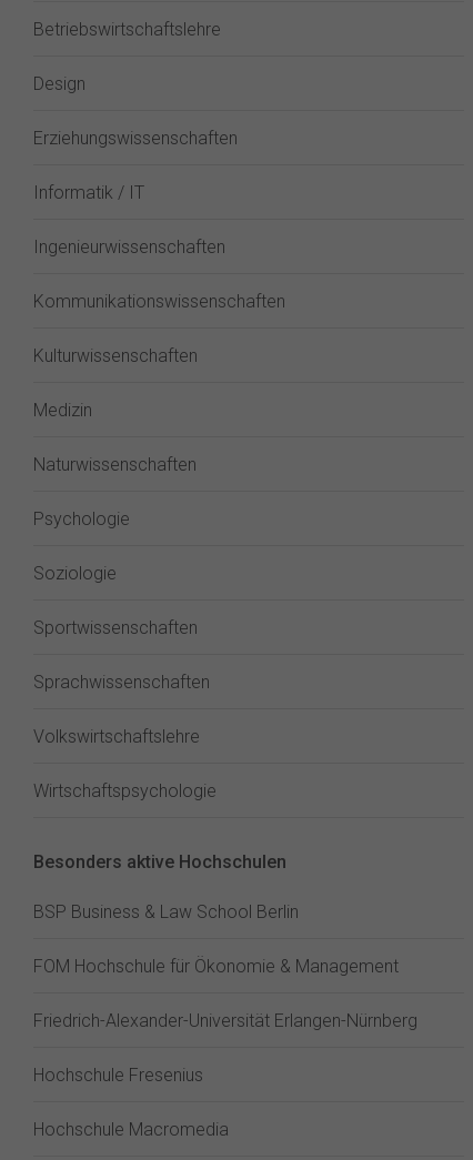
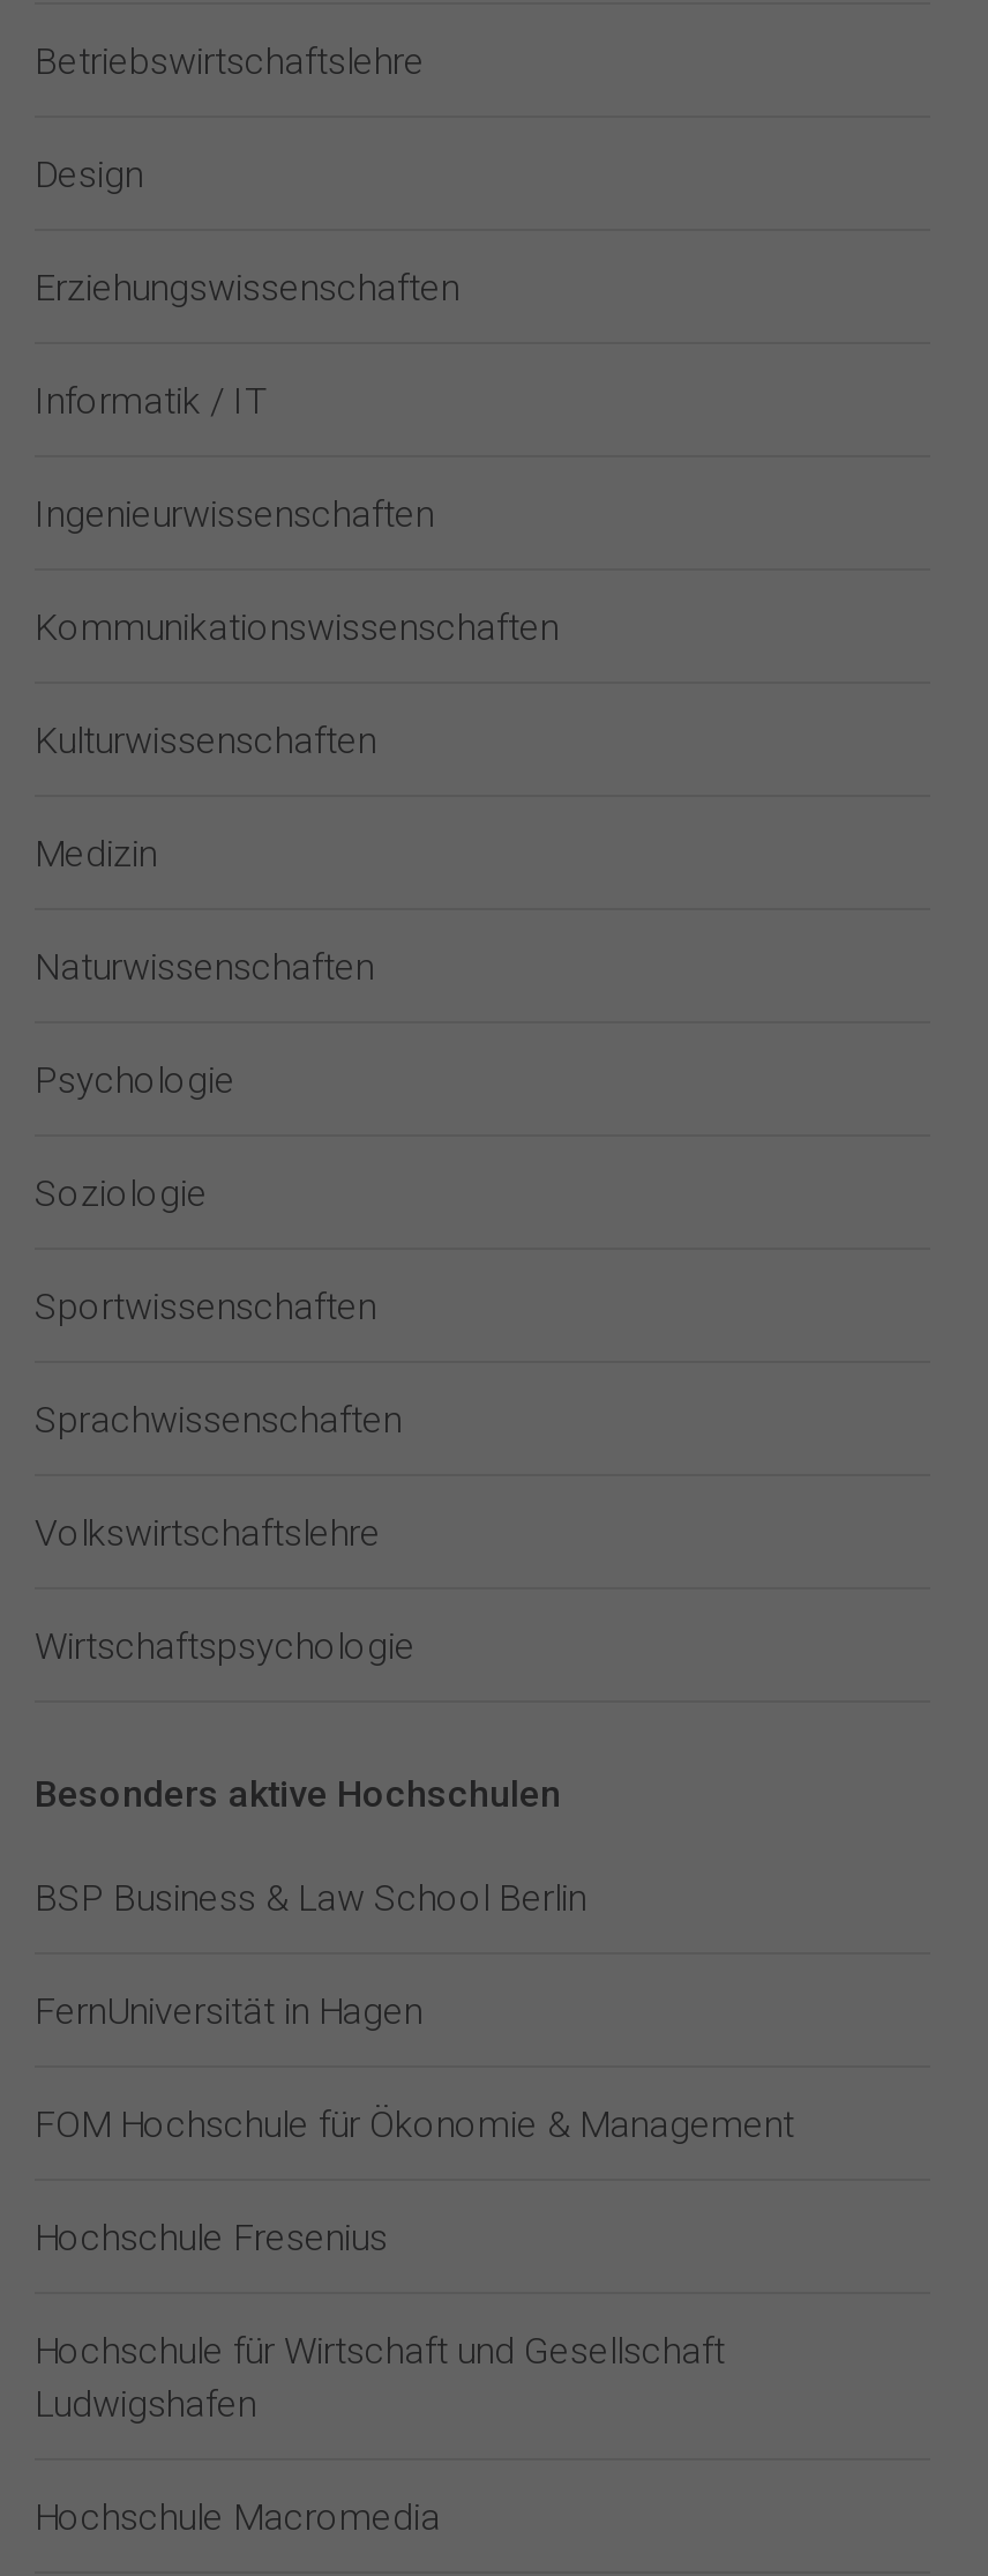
+ FernUniversität in Hagen

- Friedrich-Alexander-Universität Erlangen-Nürnberg

+ Hochschule für Wirtschaft und Gesellschaft
+ Ludwigshafen
